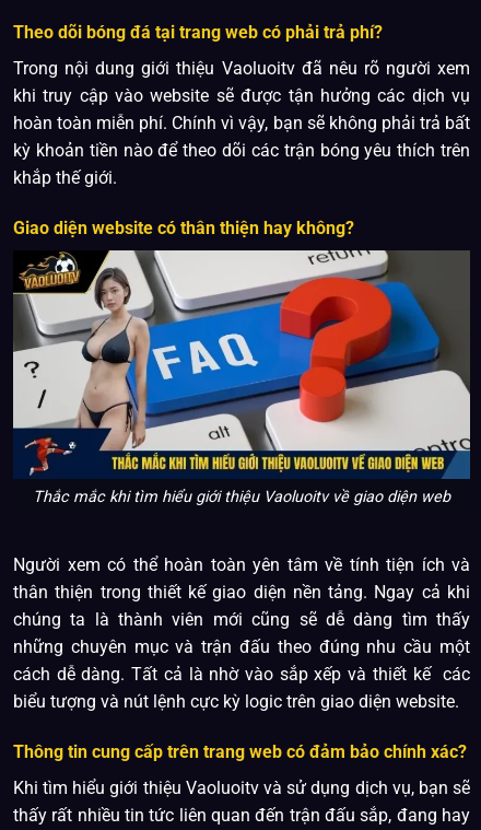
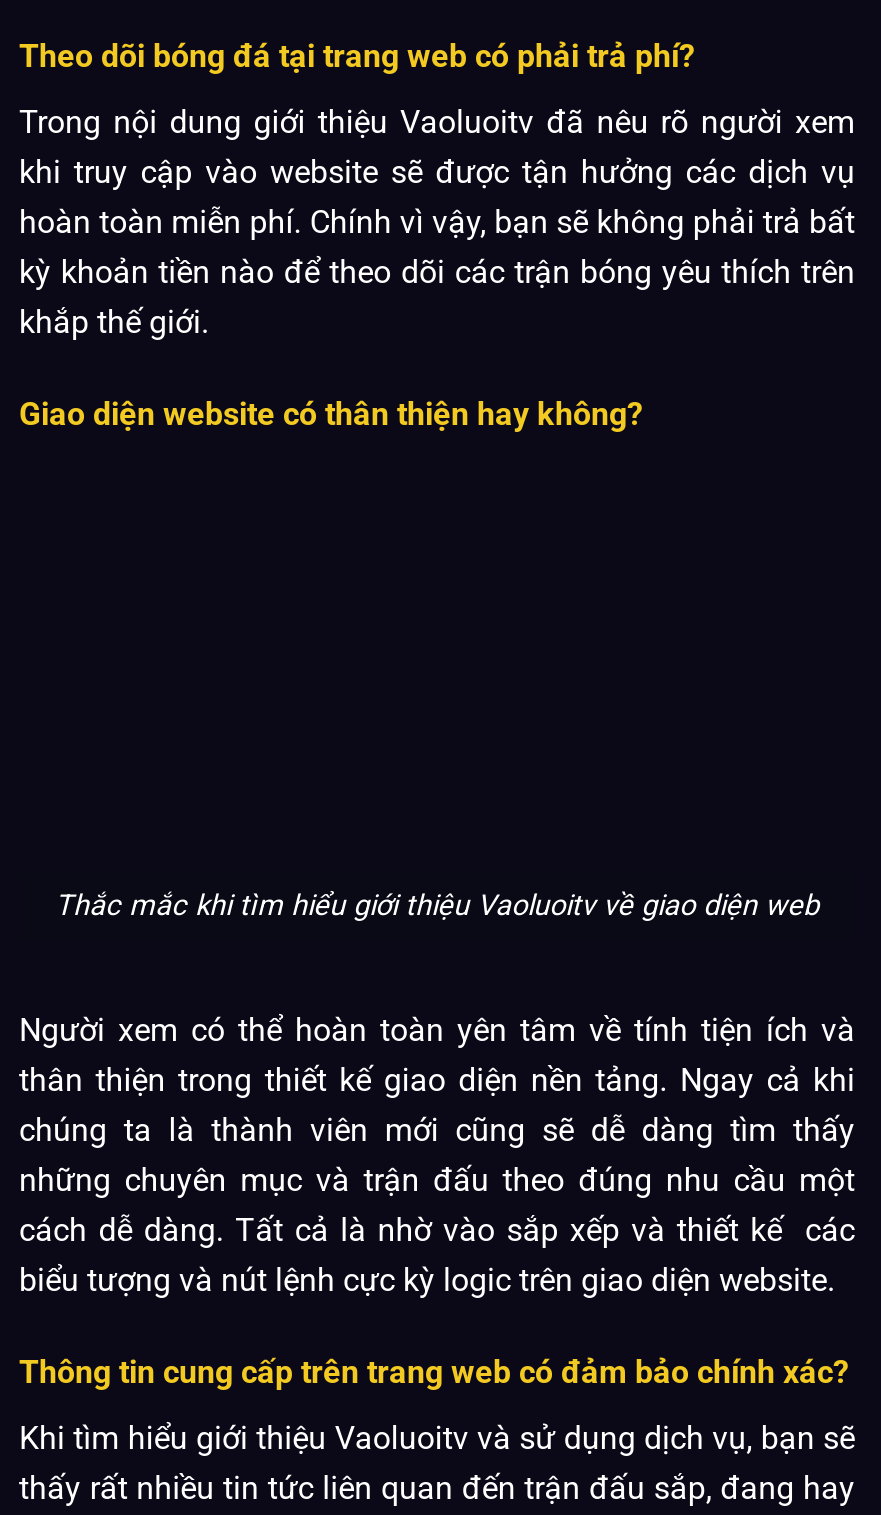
- [image]
